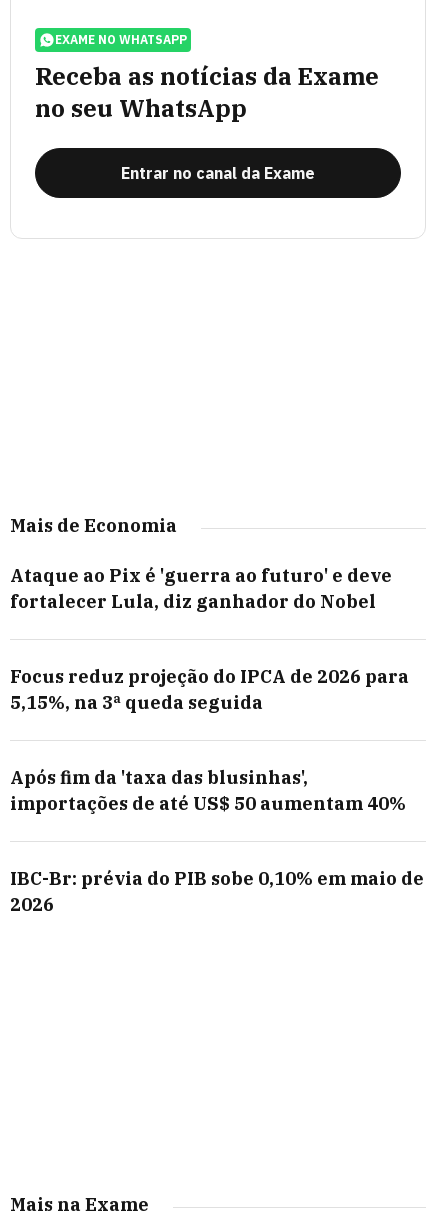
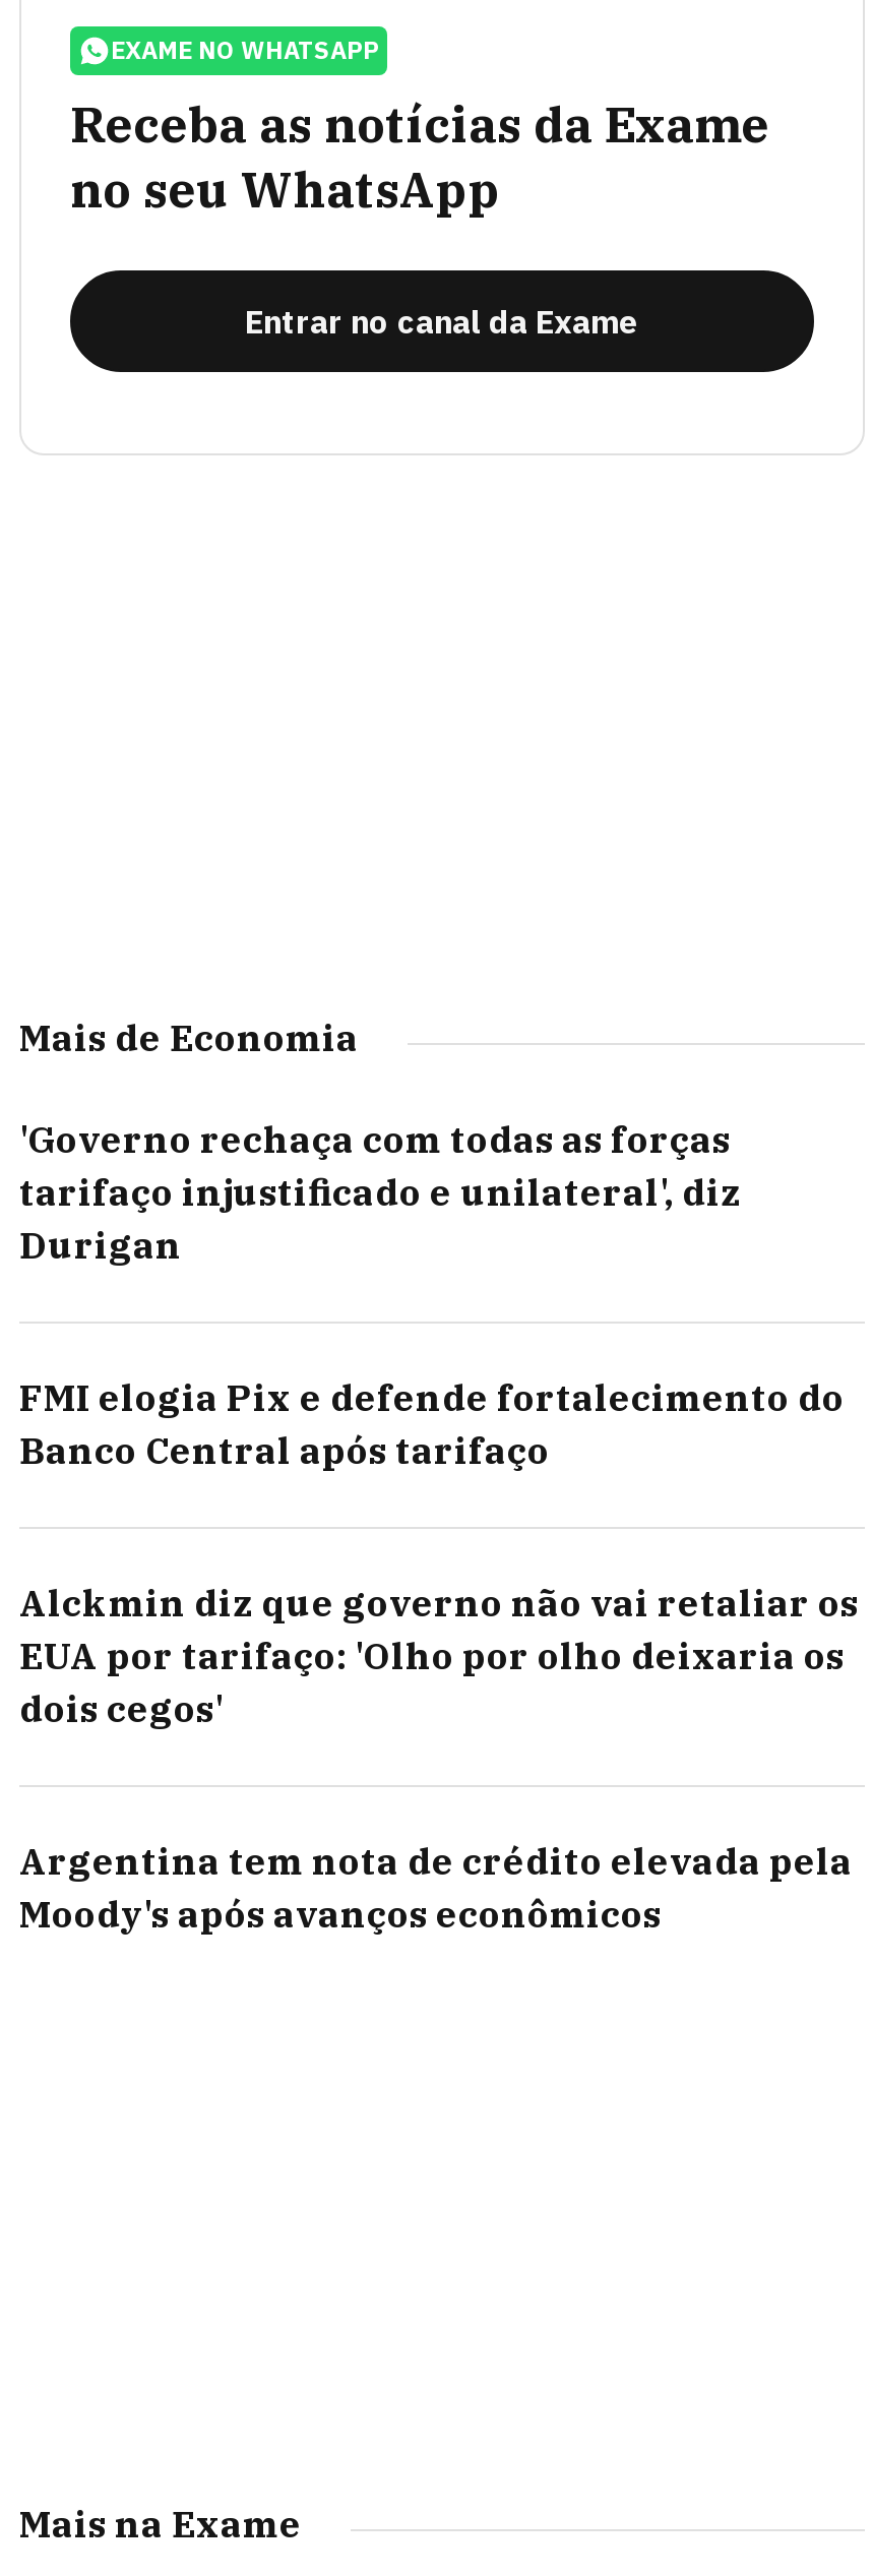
- Ataque ao Pix é 'guerra ao futuro' e deve
- fortalecer Lula, diz ganhador do Nobel
+ 'Governo rechaça com todas as forças
+ tarifaço injustificado e unilateral', diz
+ Durigan

- Focus reduz projeção do IPCA de 2026 para
- 5,15%, na 3ª queda seguida
+ FMI elogia Pix e defende fortalecimento do
+ Banco Central após tarifaço

- Após fim da 'taxa das blusinhas',
- importações de até US$ 50 aumentam 40%
+ Alckmin diz que governo não vai retaliar os
+ EUA por tarifaço: 'Olho por olho deixaria os
+ dois cegos'

- IBC-Br: prévia do PIB sobe 0,10% em maio de
- 2026
+ Argentina tem nota de crédito elevada pela
+ Moody's após avanços econômicos
